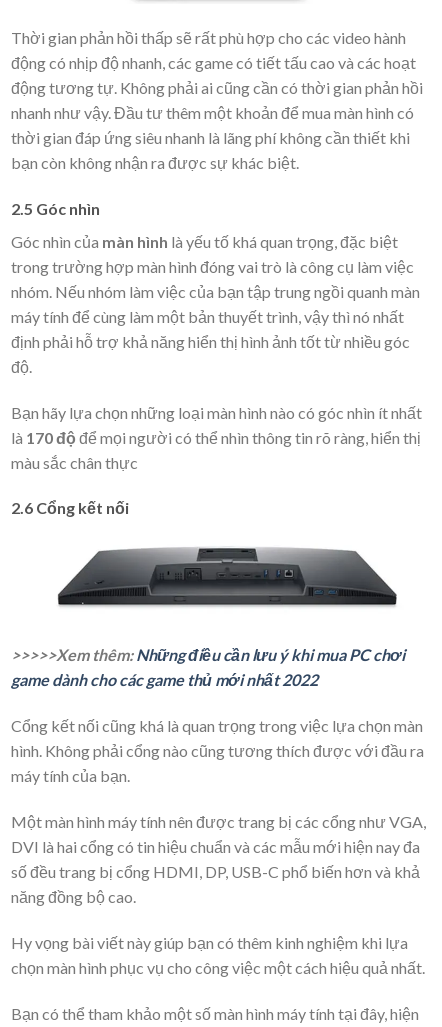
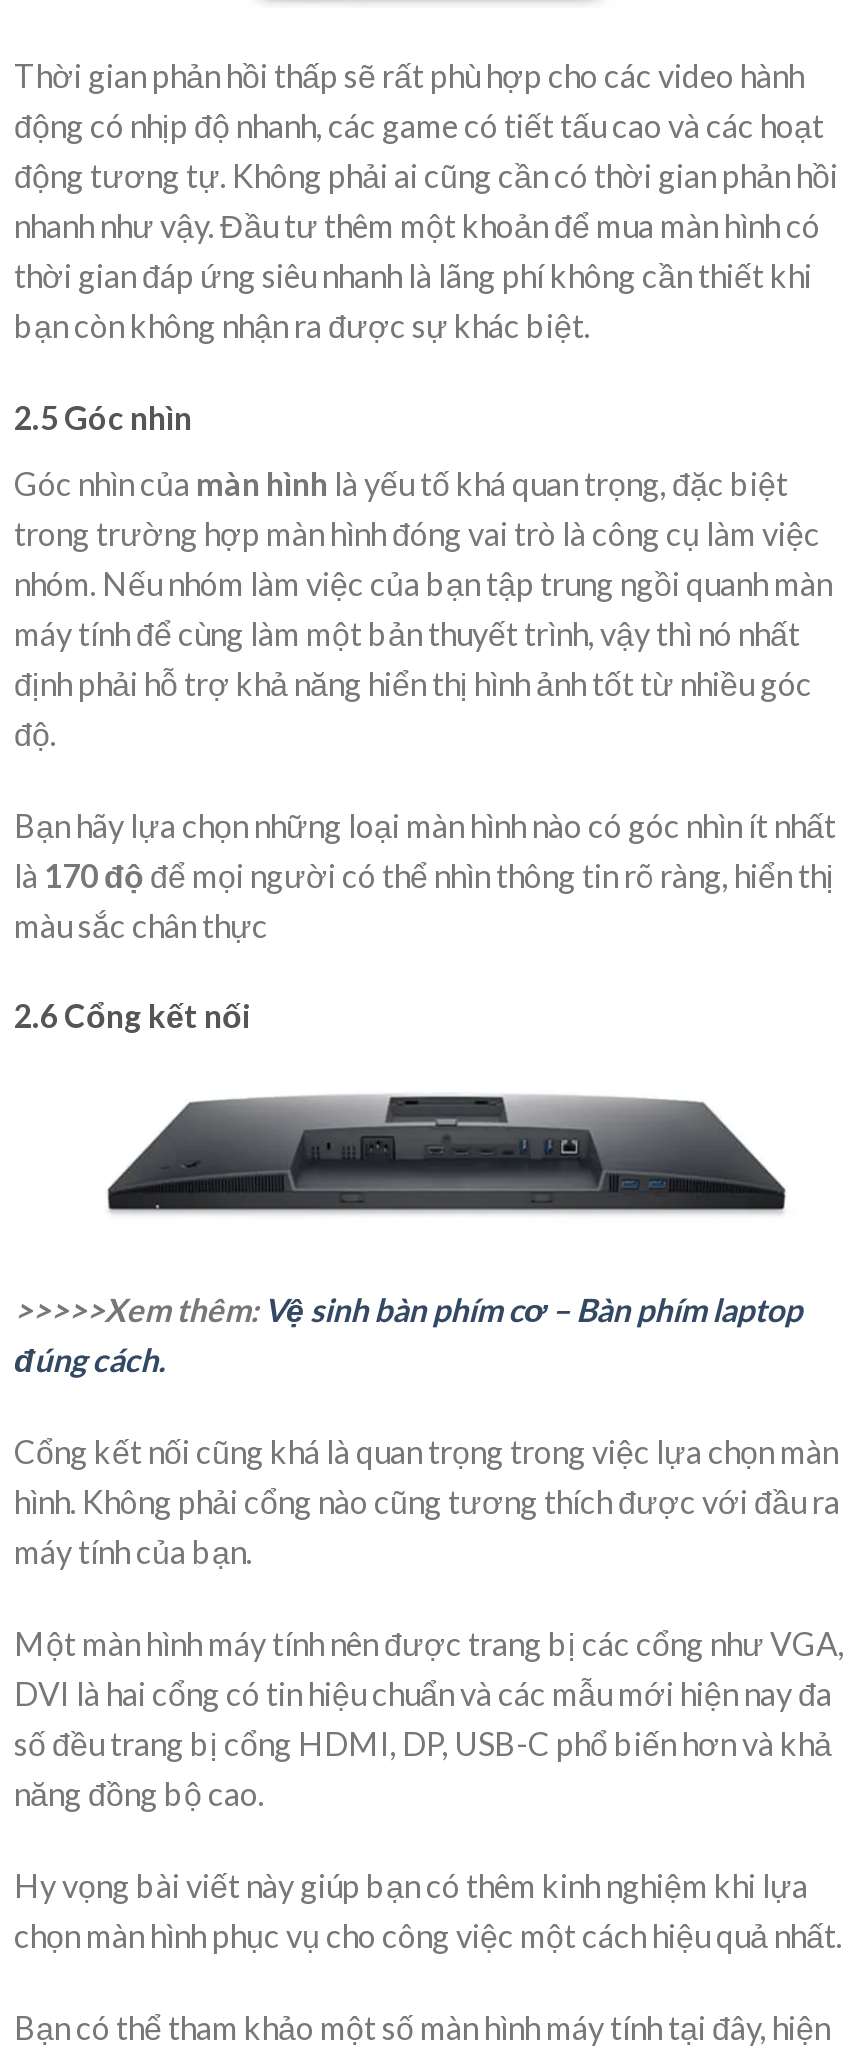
- >>>>>Xem thêm: Những điều cần lưu ý khi mua PC chơi
- game dành cho các game thủ mới nhất 2022
+ >>>>>Xem thêm: Vệ sinh bàn phím cơ – Bàn phím laptop
+ đúng cách.
